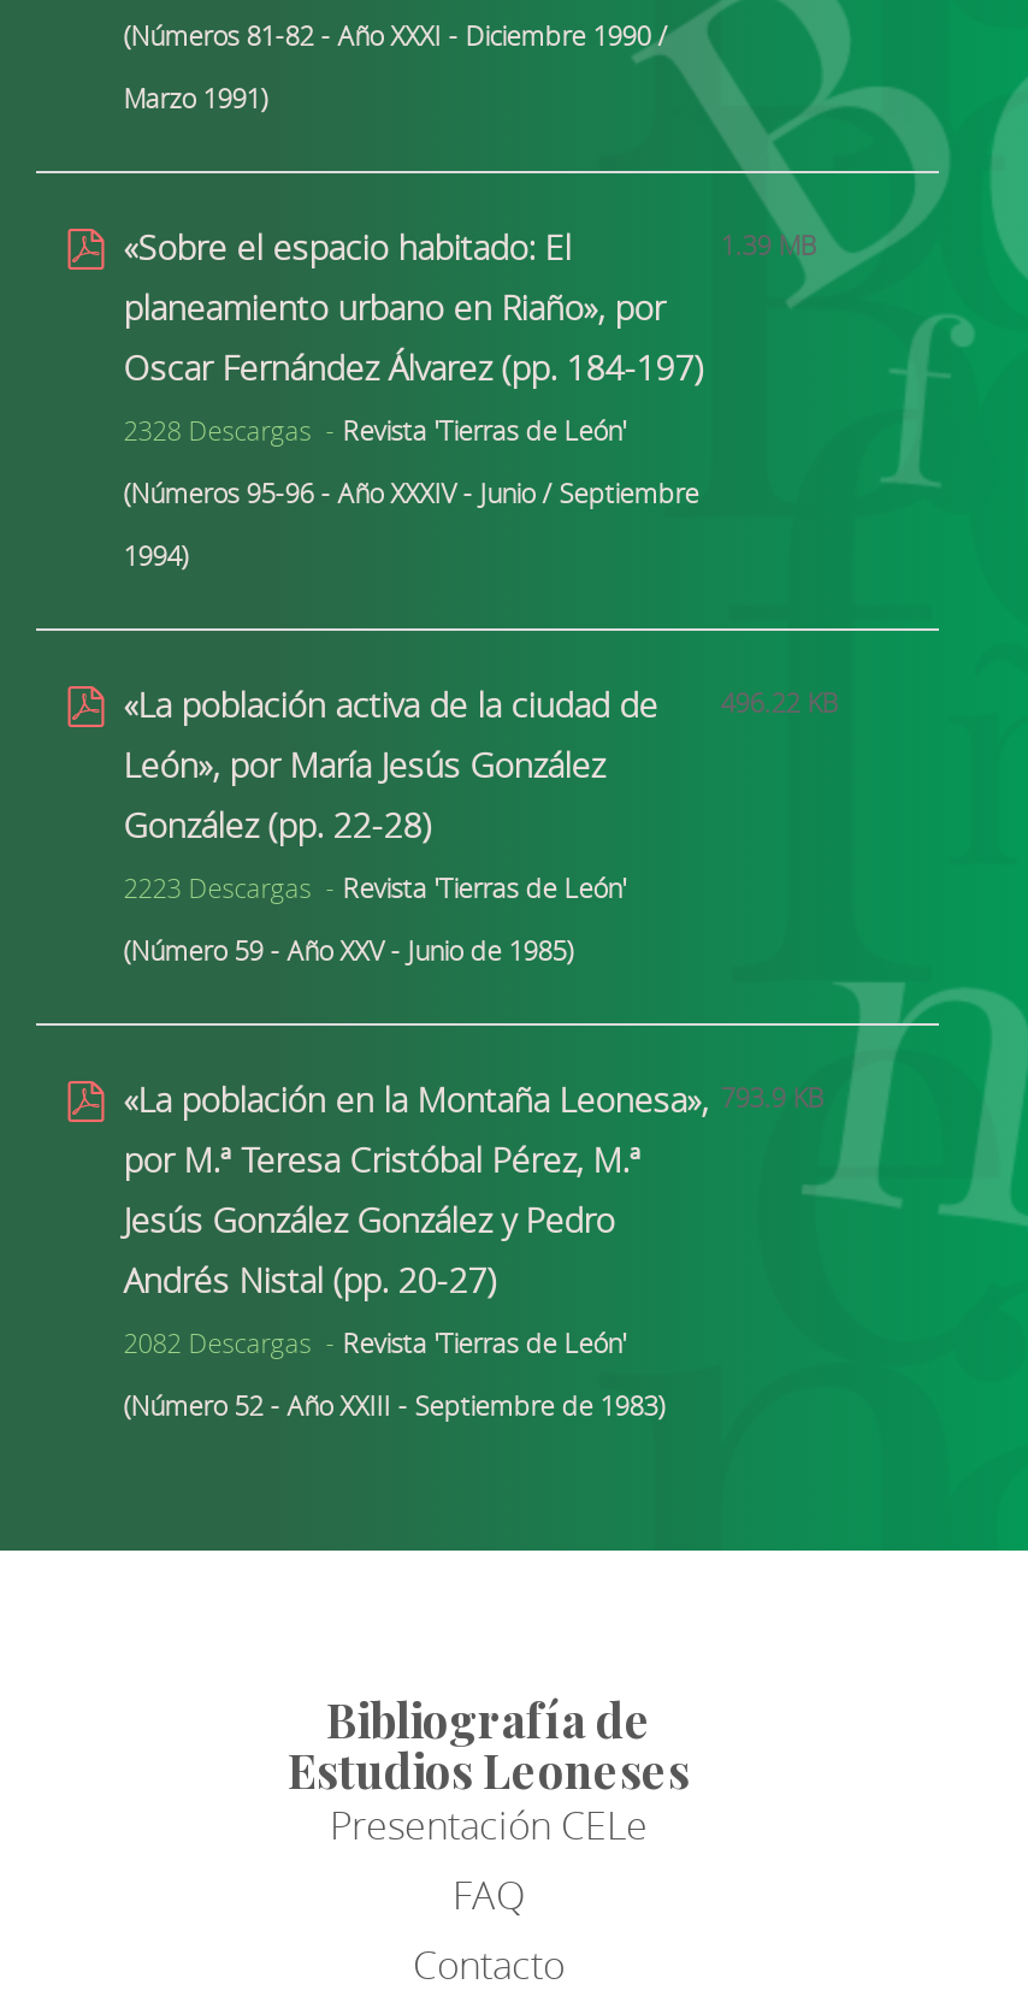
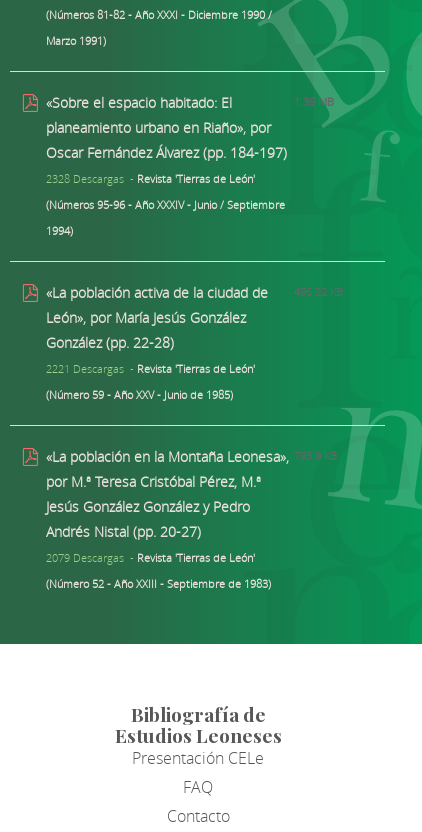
- 2223 Descargas - Revista 'Tierras de León'
+ 2221 Descargas - Revista 'Tierras de León'

- 2082 Descargas - Revista 'Tierras de León'
+ 2079 Descargas - Revista 'Tierras de León'
